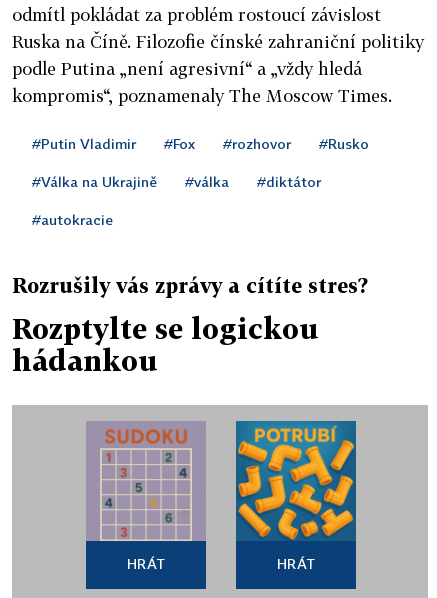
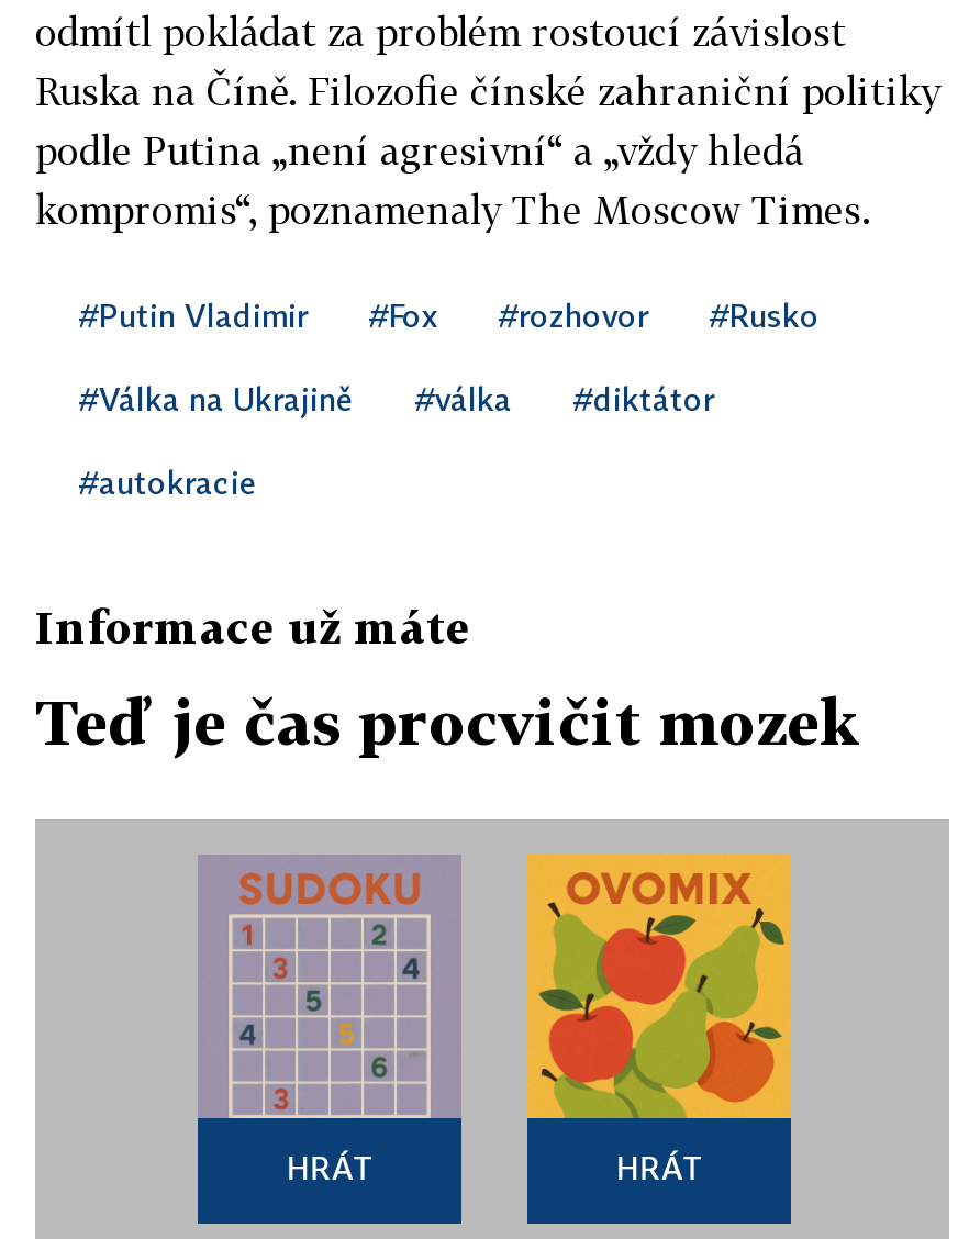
- Rozrušily vás zprávy a cítíte stres?
+ Informace už máte

- Rozptylte se logickou
- hádankou
+ Teď je čas procvičit mozek

- [image]
+ [image]
